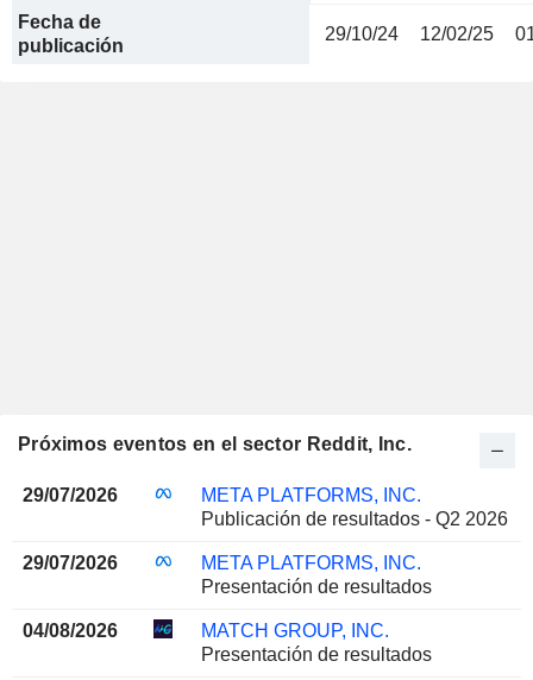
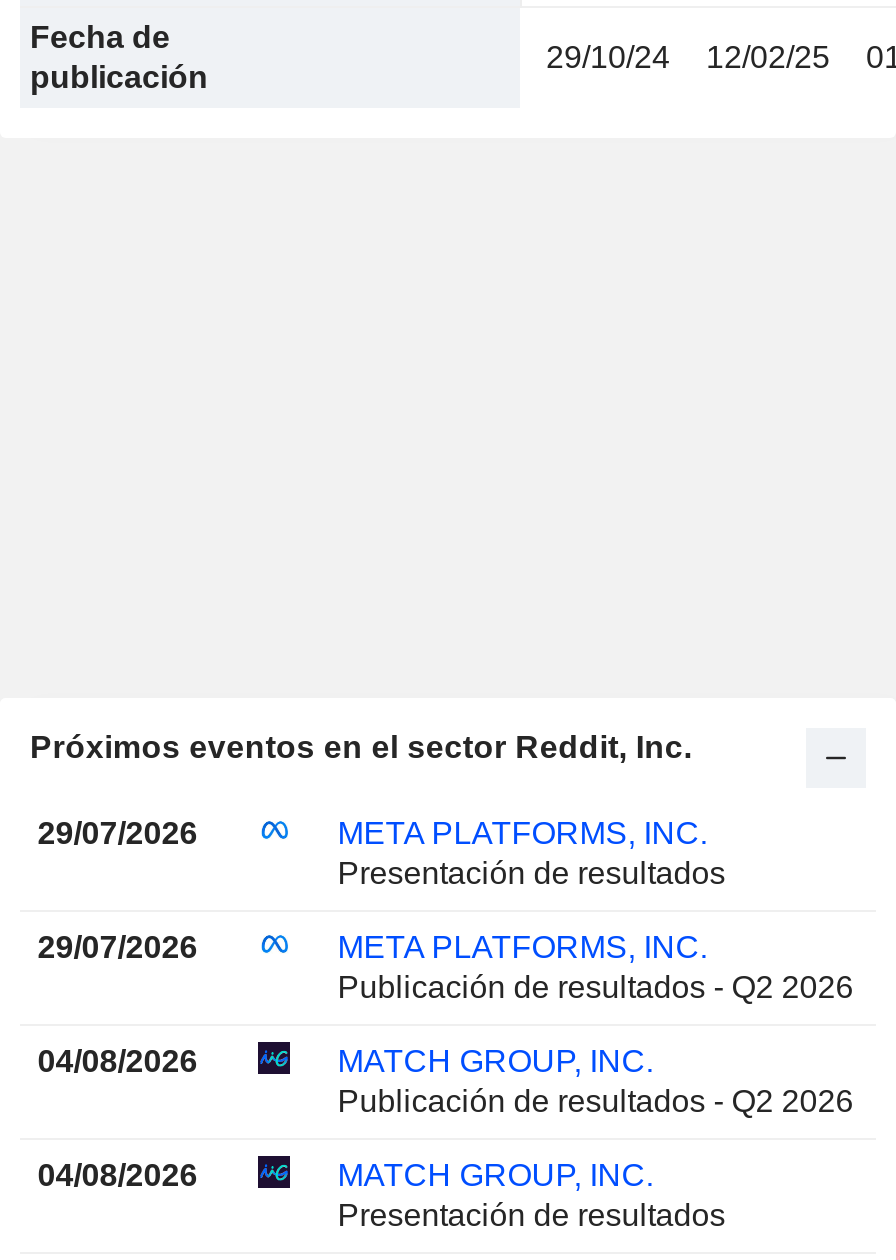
- Publicación de resultados - Q2 2026
+ Presentación de resultados

- Presentación de resultados
+ Publicación de resultados - Q2 2026
+ 04/08/2026
+ MATCH GROUP, INC.
+ Publicación de resultados - Q2 2026
